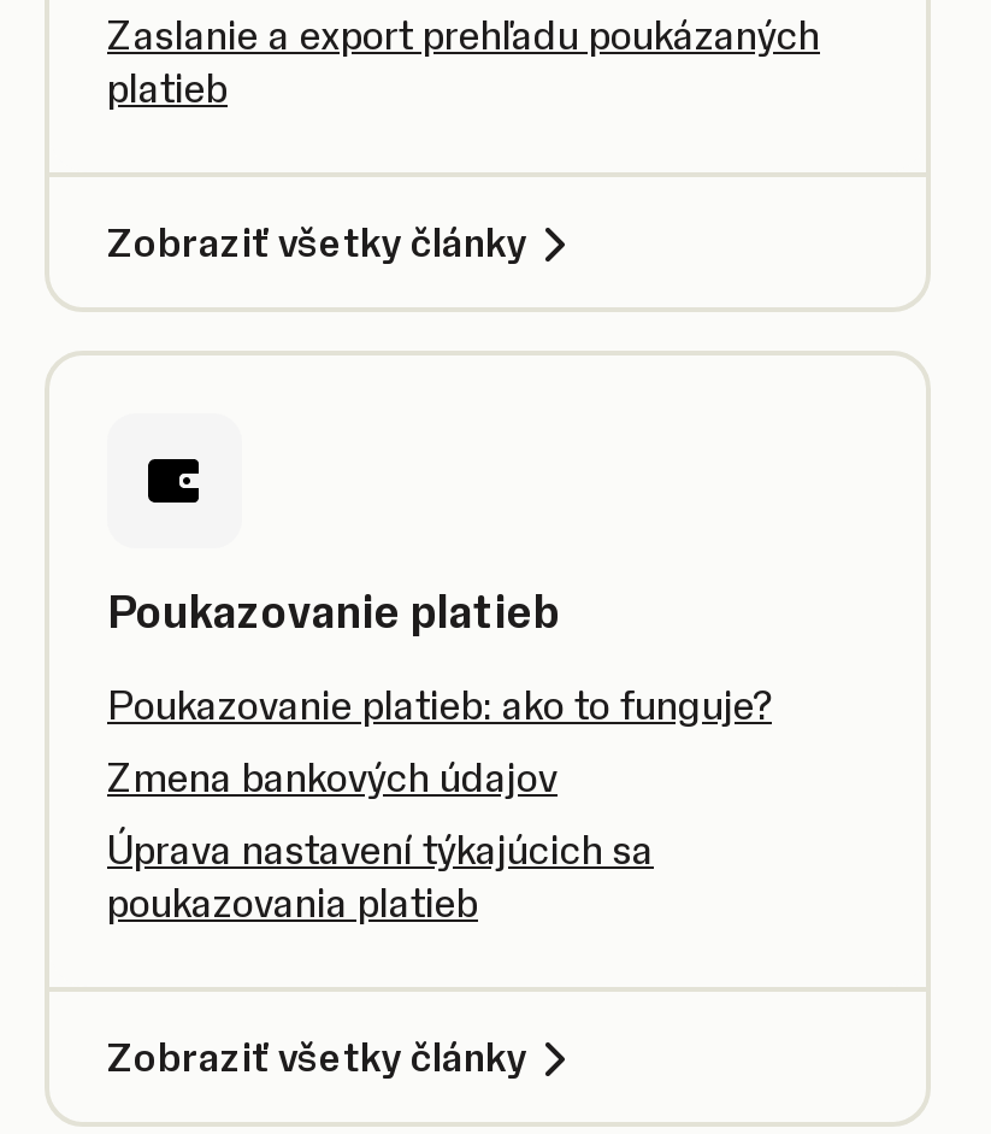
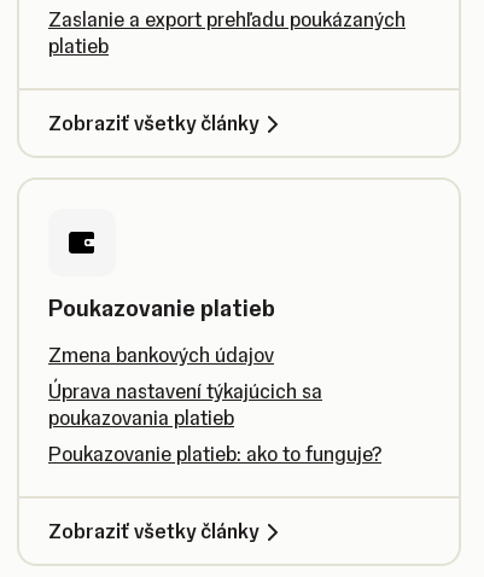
moved down: Poukazovanie platieb: ako to funguje?

moved up: Zmena bankových údajov | Úprava nastavení týkajúcich sa | poukazovania platieb
